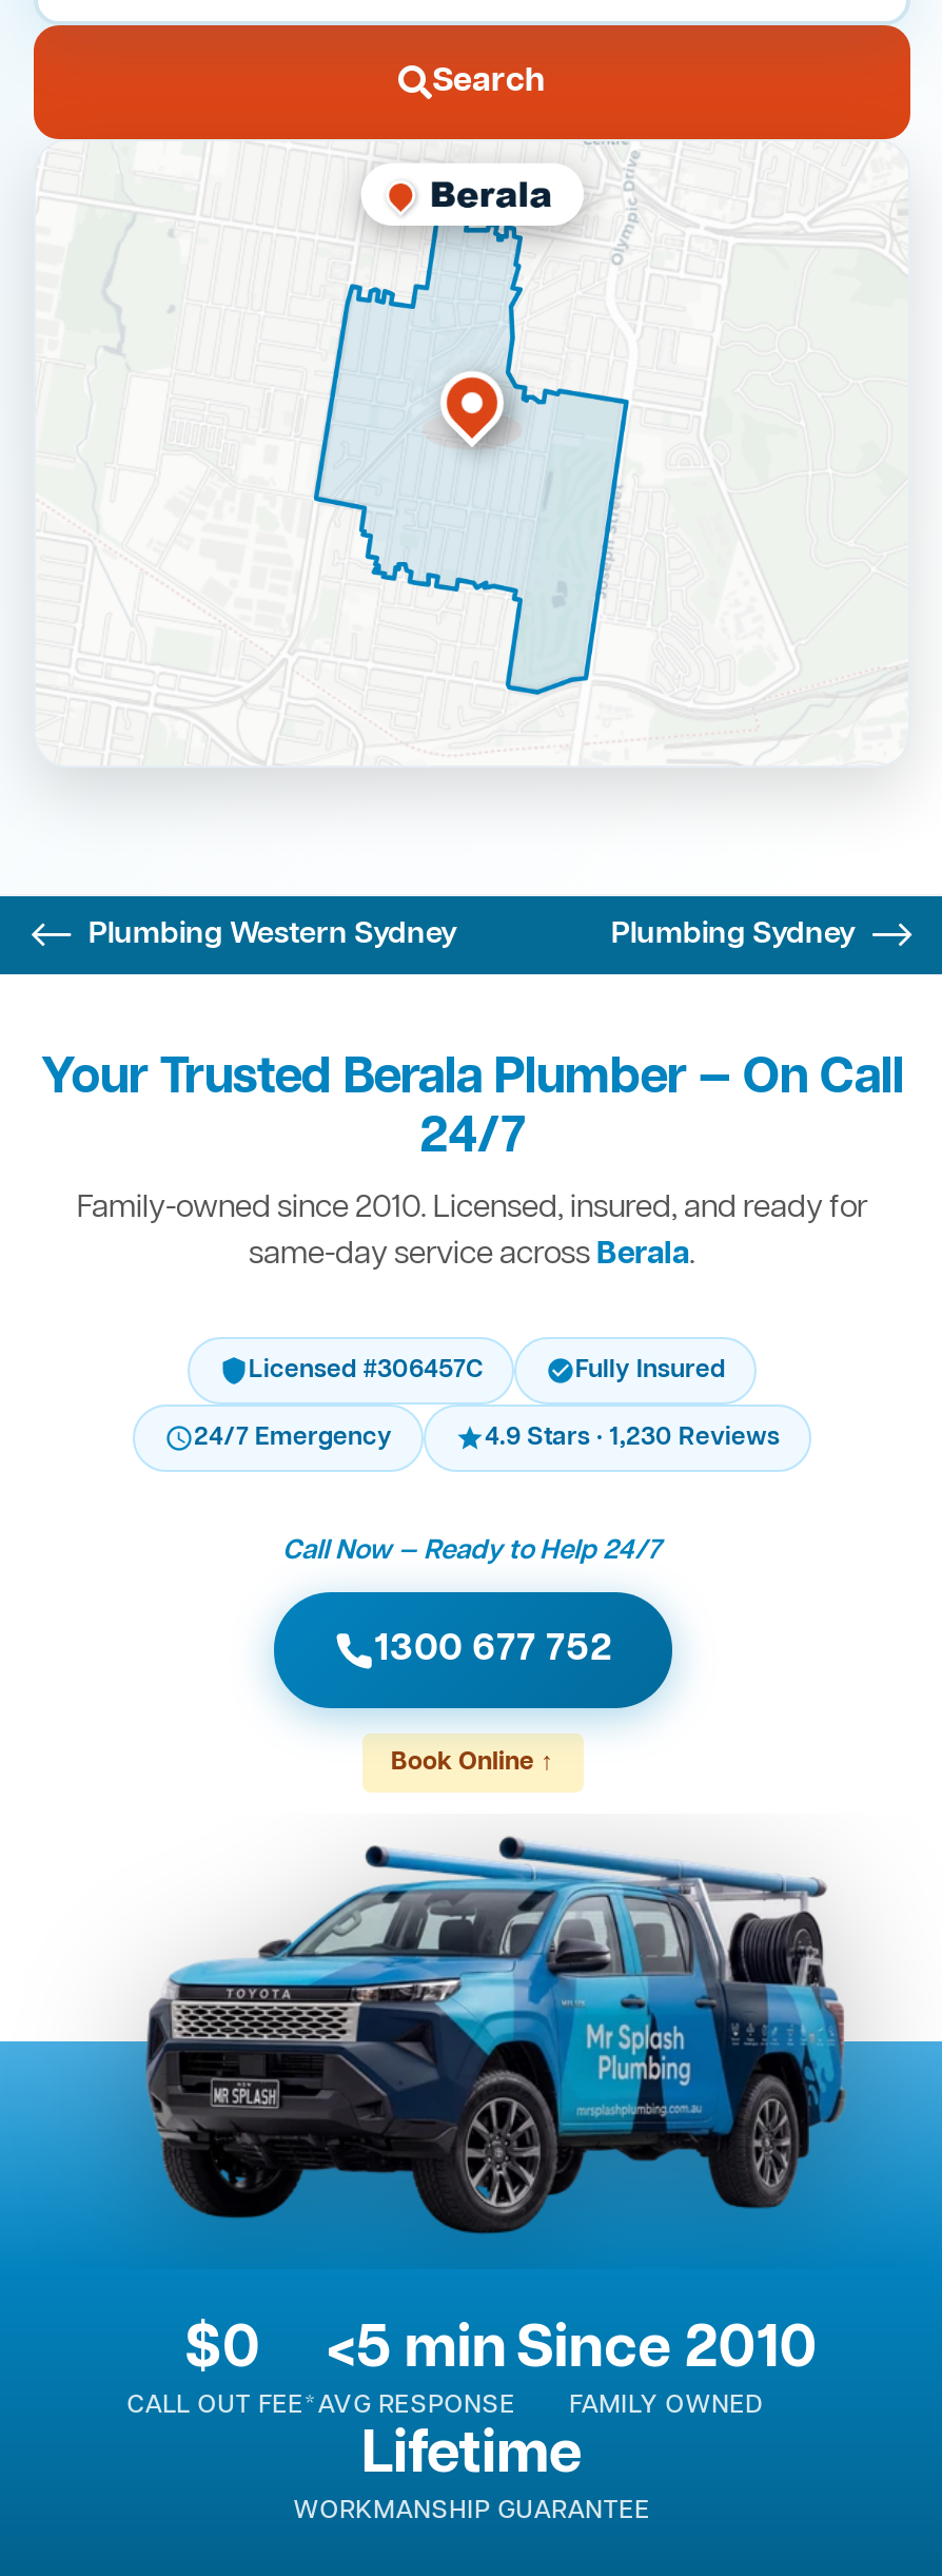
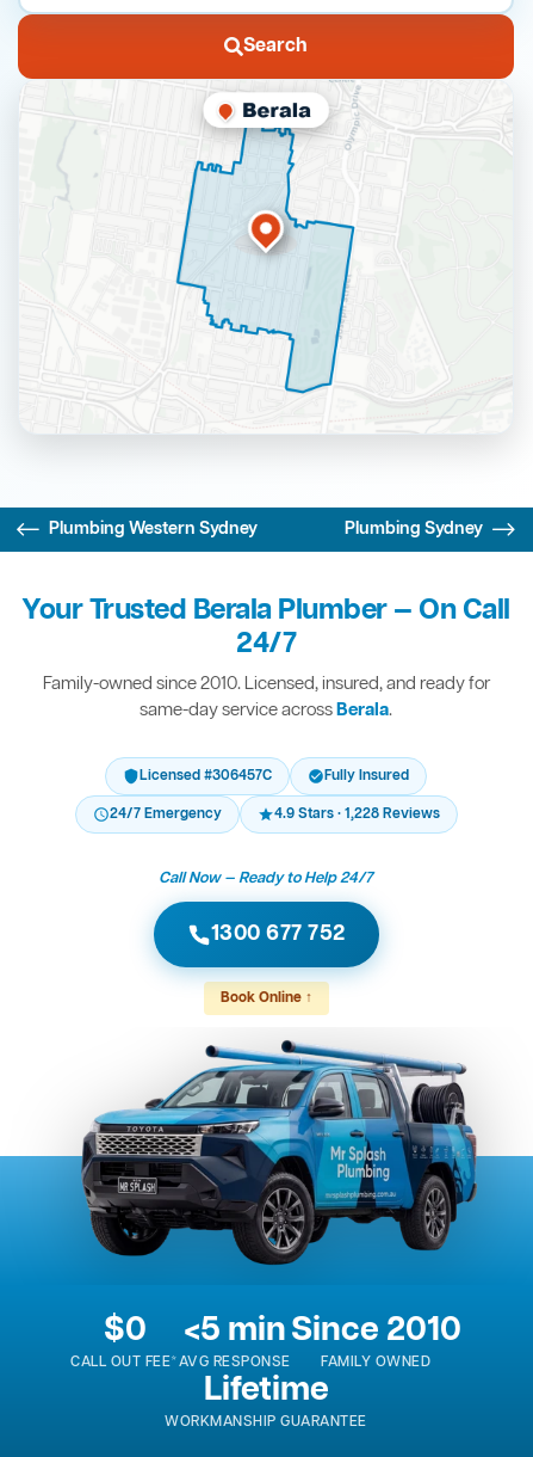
- 4.9 Stars · 1,230 Reviews
+ 4.9 Stars · 1,228 Reviews
